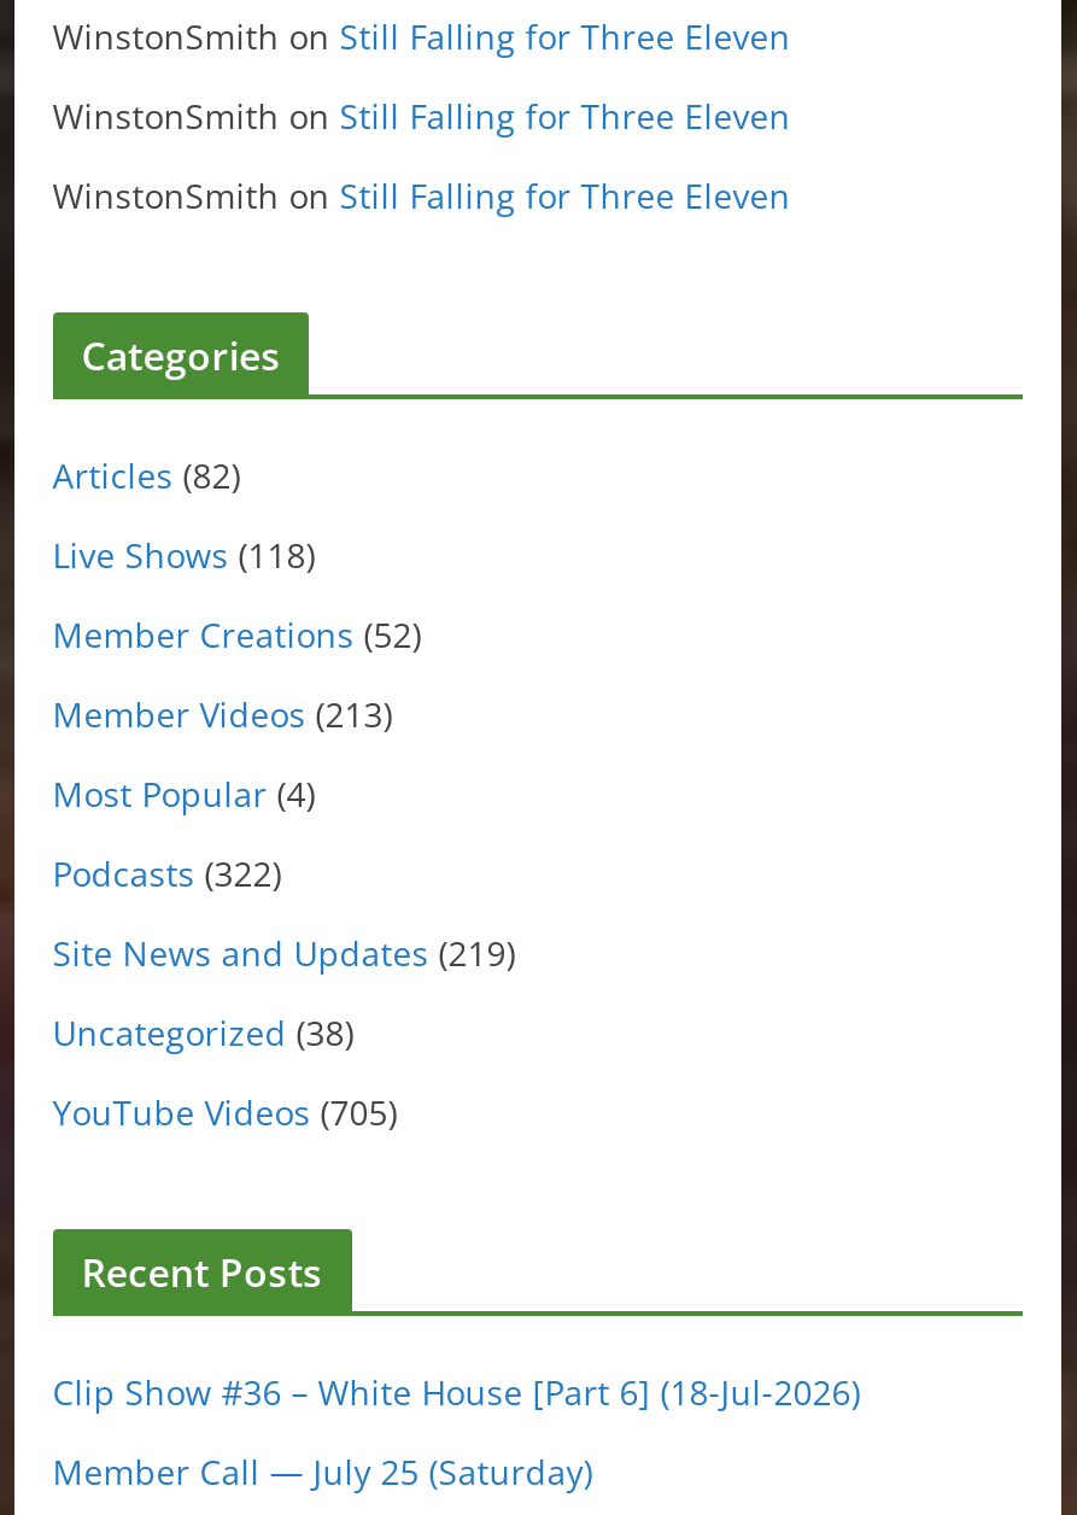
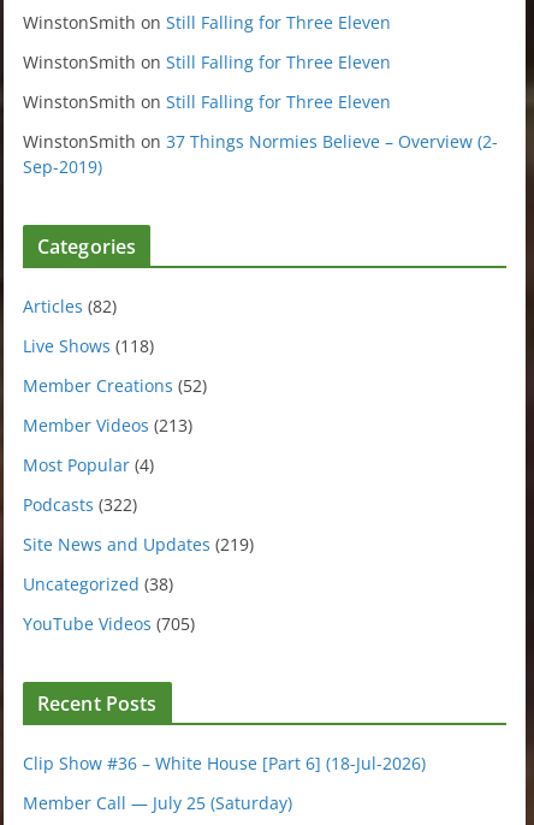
+ WinstonSmith on 37 Things Normies Believe – Overview (2-
+ Sep-2019)
